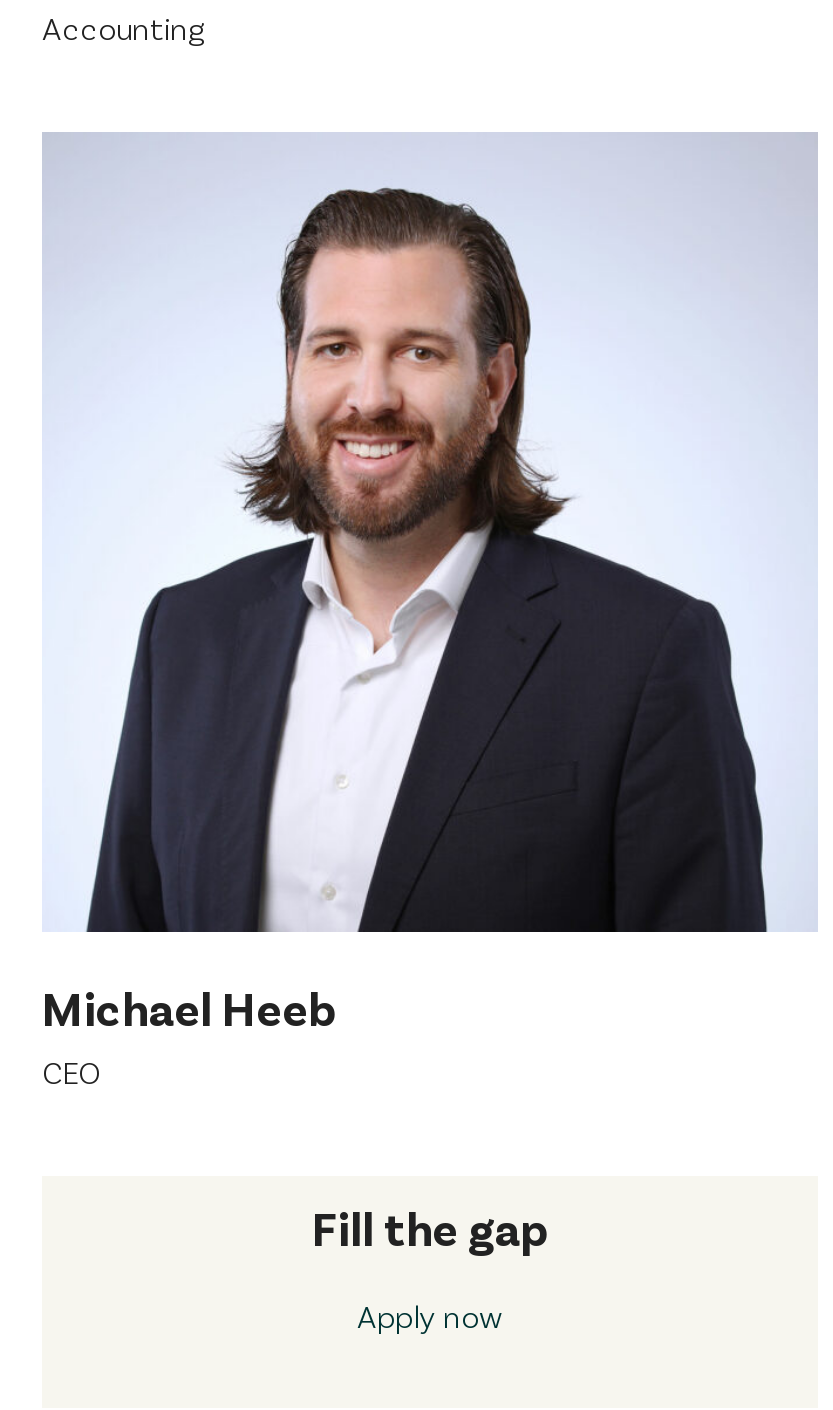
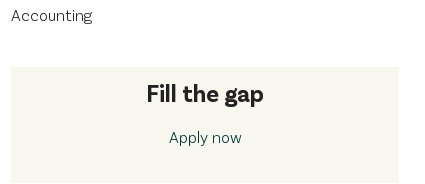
- [image]
- Michael Heeb
- CEO
